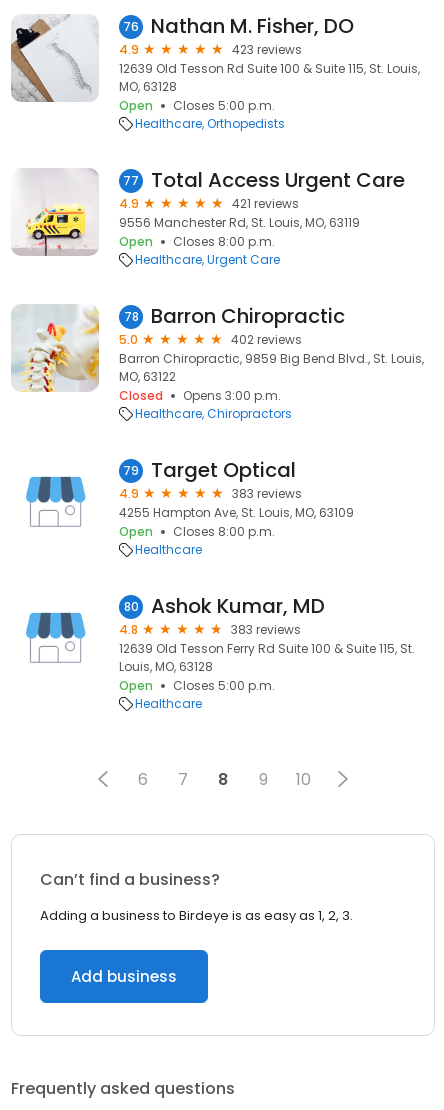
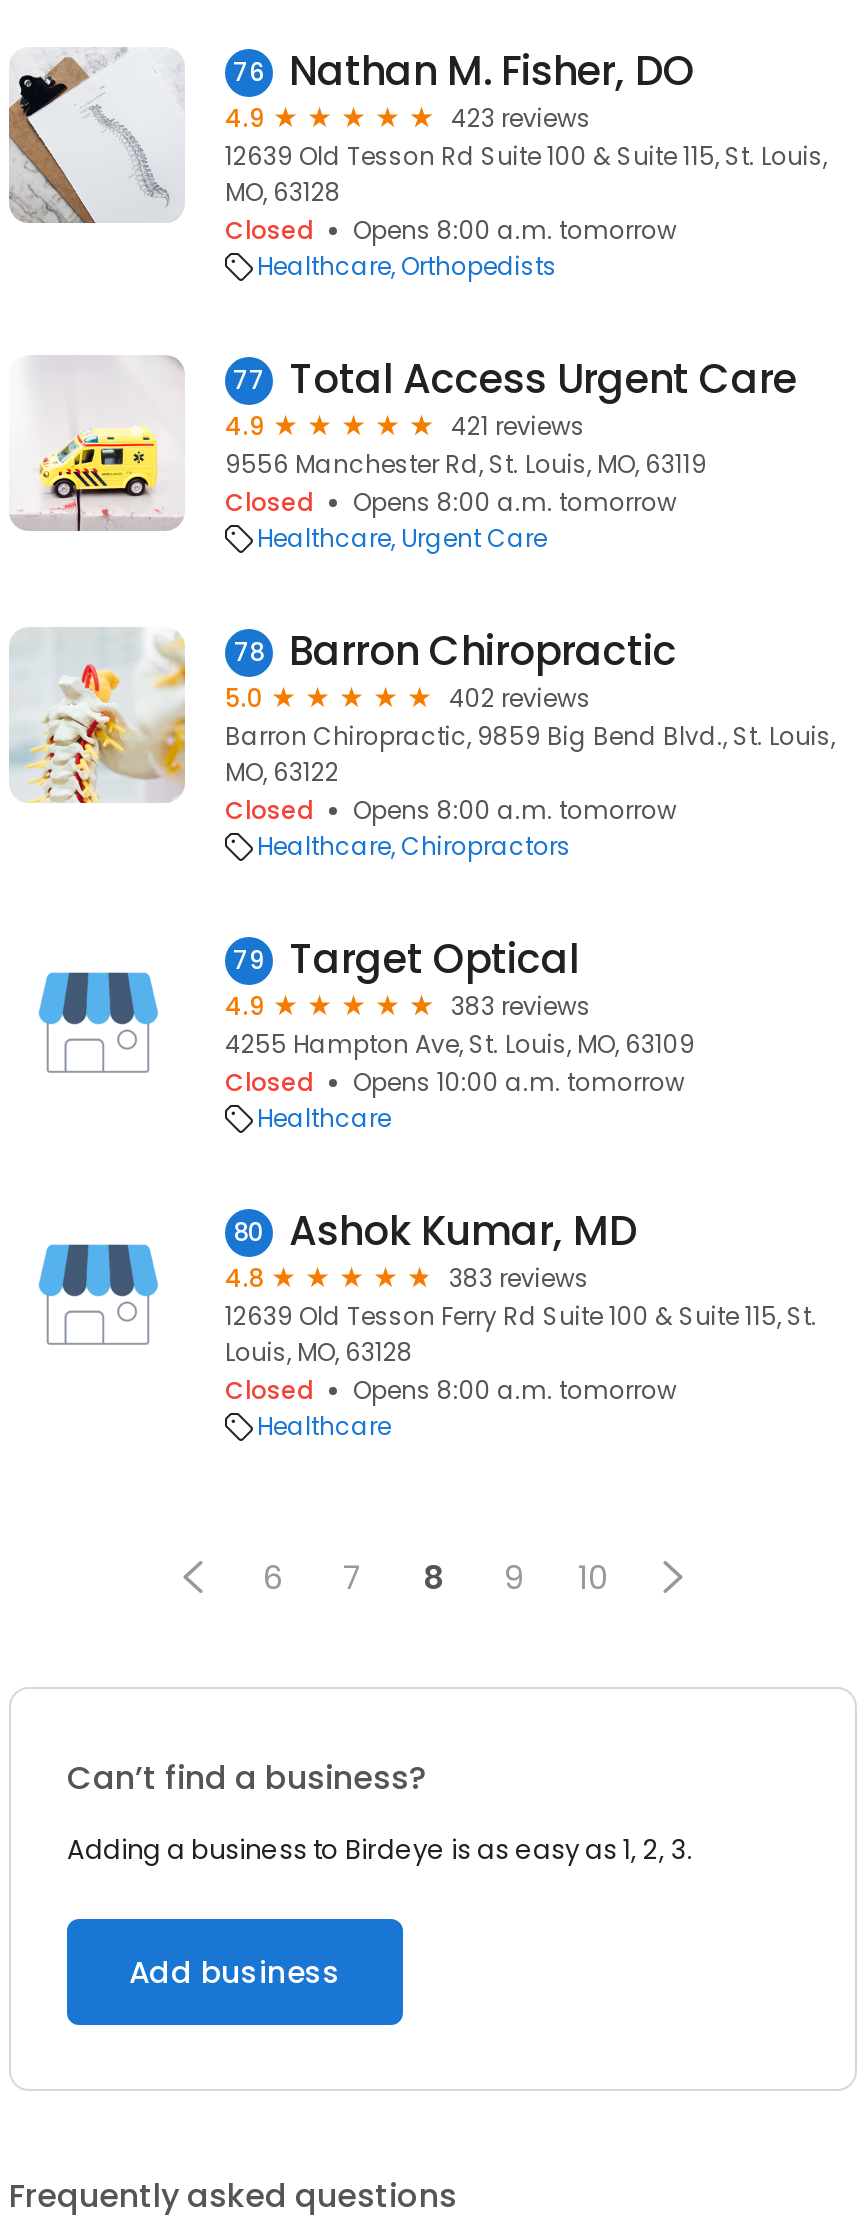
- Open
- Closes 5:00 p.m.
+ Closed
+ Opens 8:00 a.m. tomorrow

- Open
- Closes 8:00 p.m.
+ Closed
+ Opens 8:00 a.m. tomorrow

- Opens 3:00 p.m.
+ Opens 8:00 a.m. tomorrow

- Open
- Closes 8:00 p.m.
+ Closed
+ Opens 10:00 a.m. tomorrow

- Open
- Closes 5:00 p.m.
+ Closed
+ Opens 8:00 a.m. tomorrow
